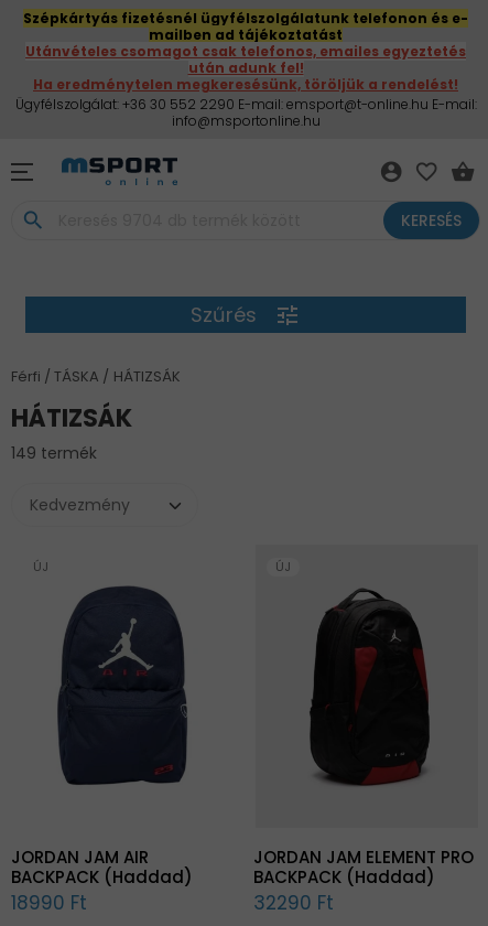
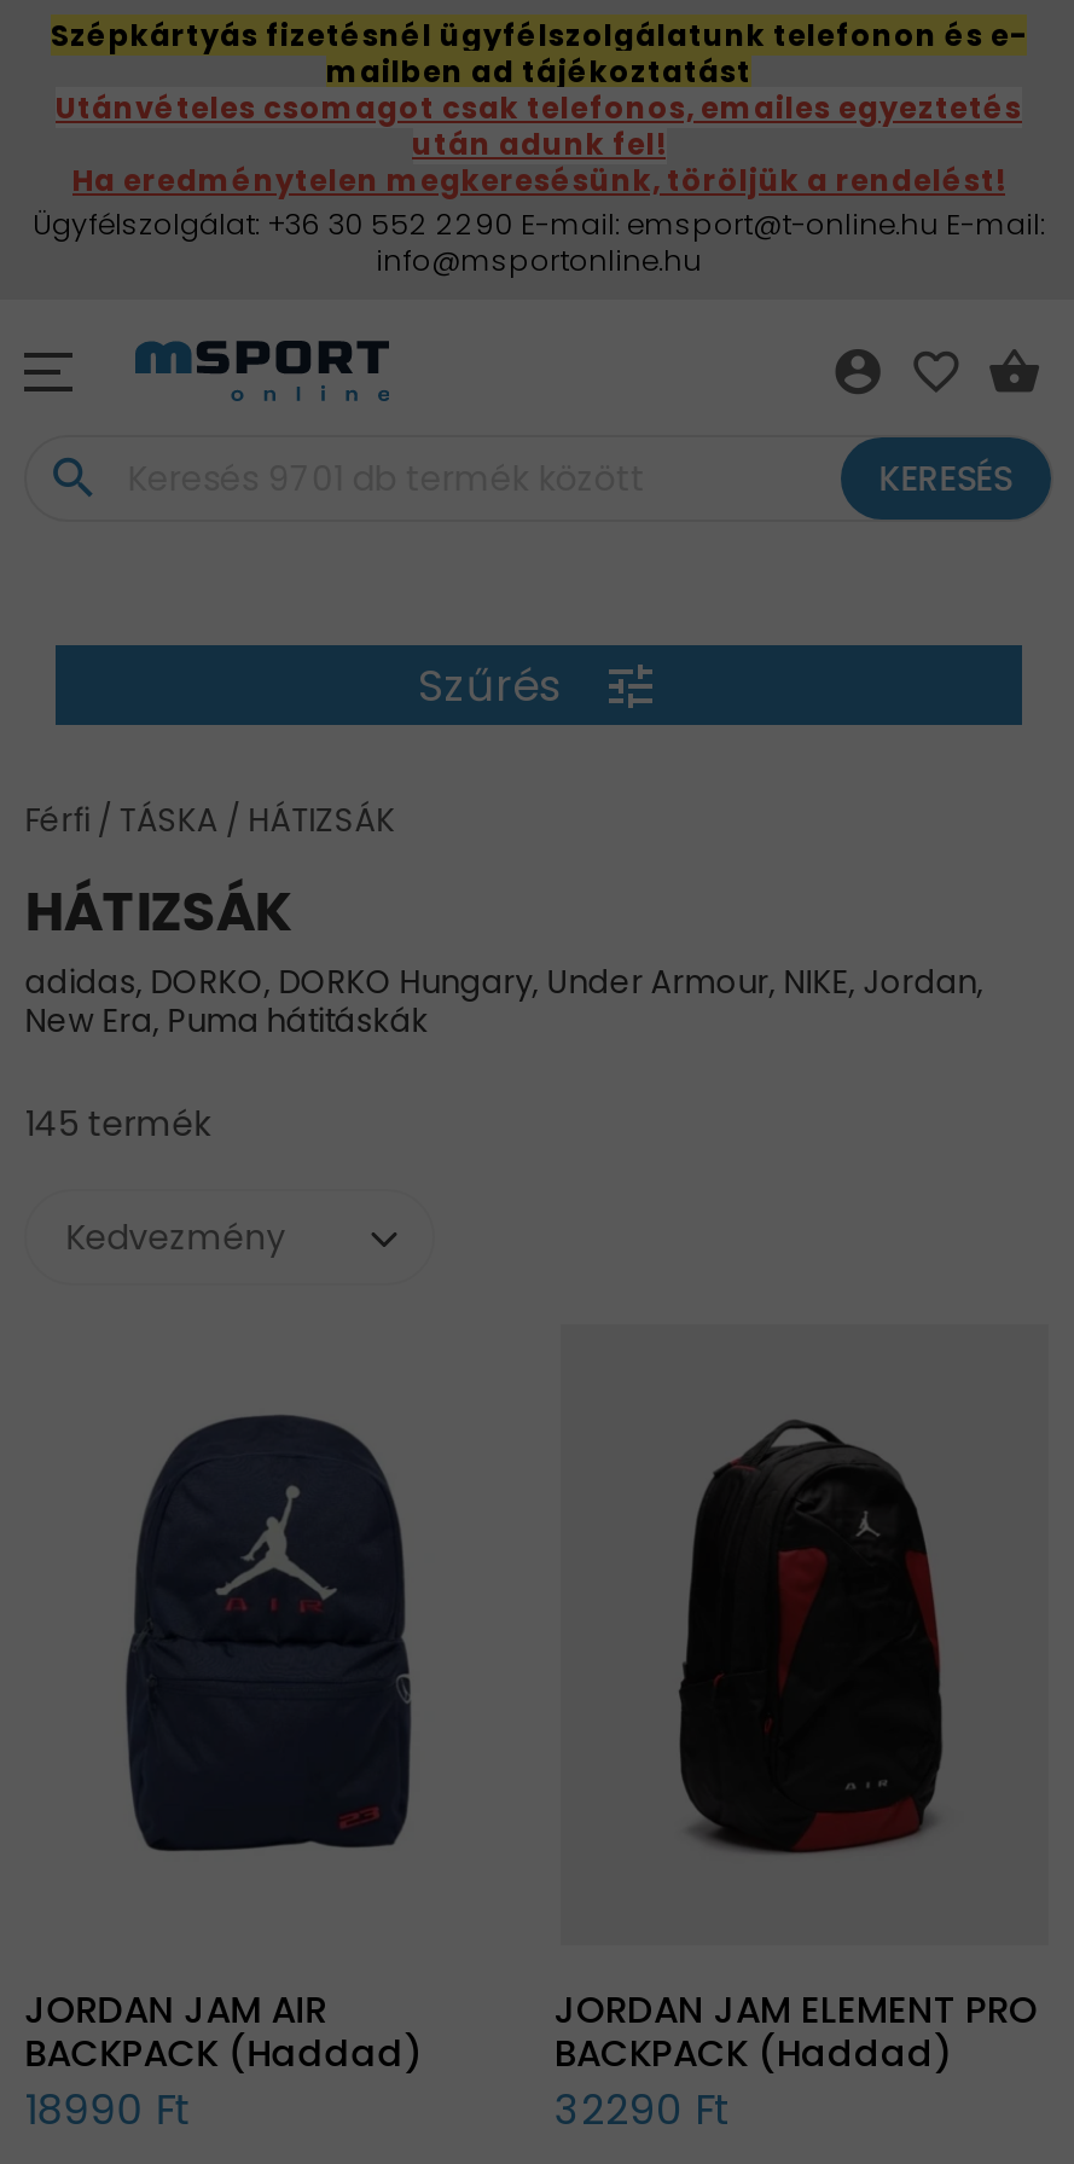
- 149 termék
+ adidas, DORKO, DORKO Hungary, Under Armour, NIKE, Jordan,
+ New Era, Puma hátitáskák

- ÚJ
+ 145 termék

- ÚJ
